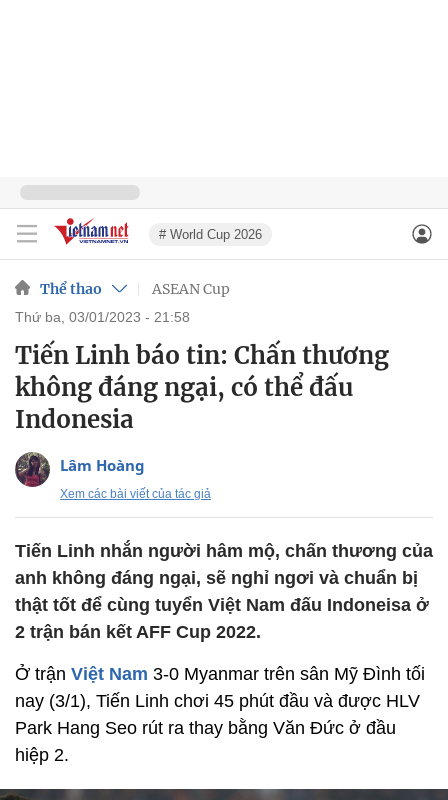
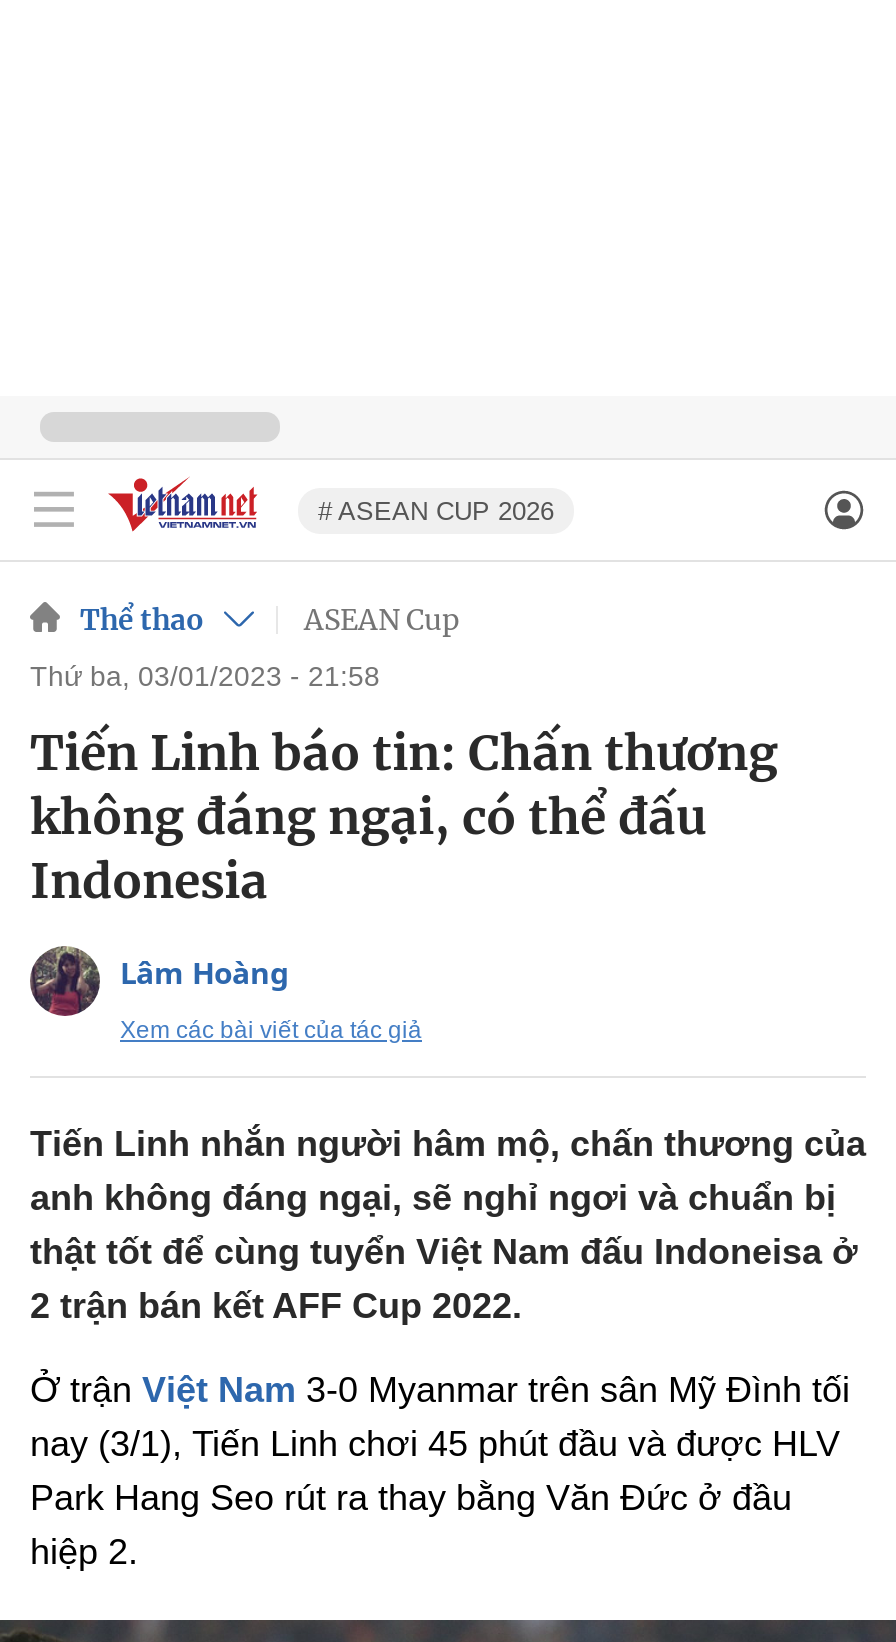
- # World Cup 2026
+ # ASEAN CUP 2026
